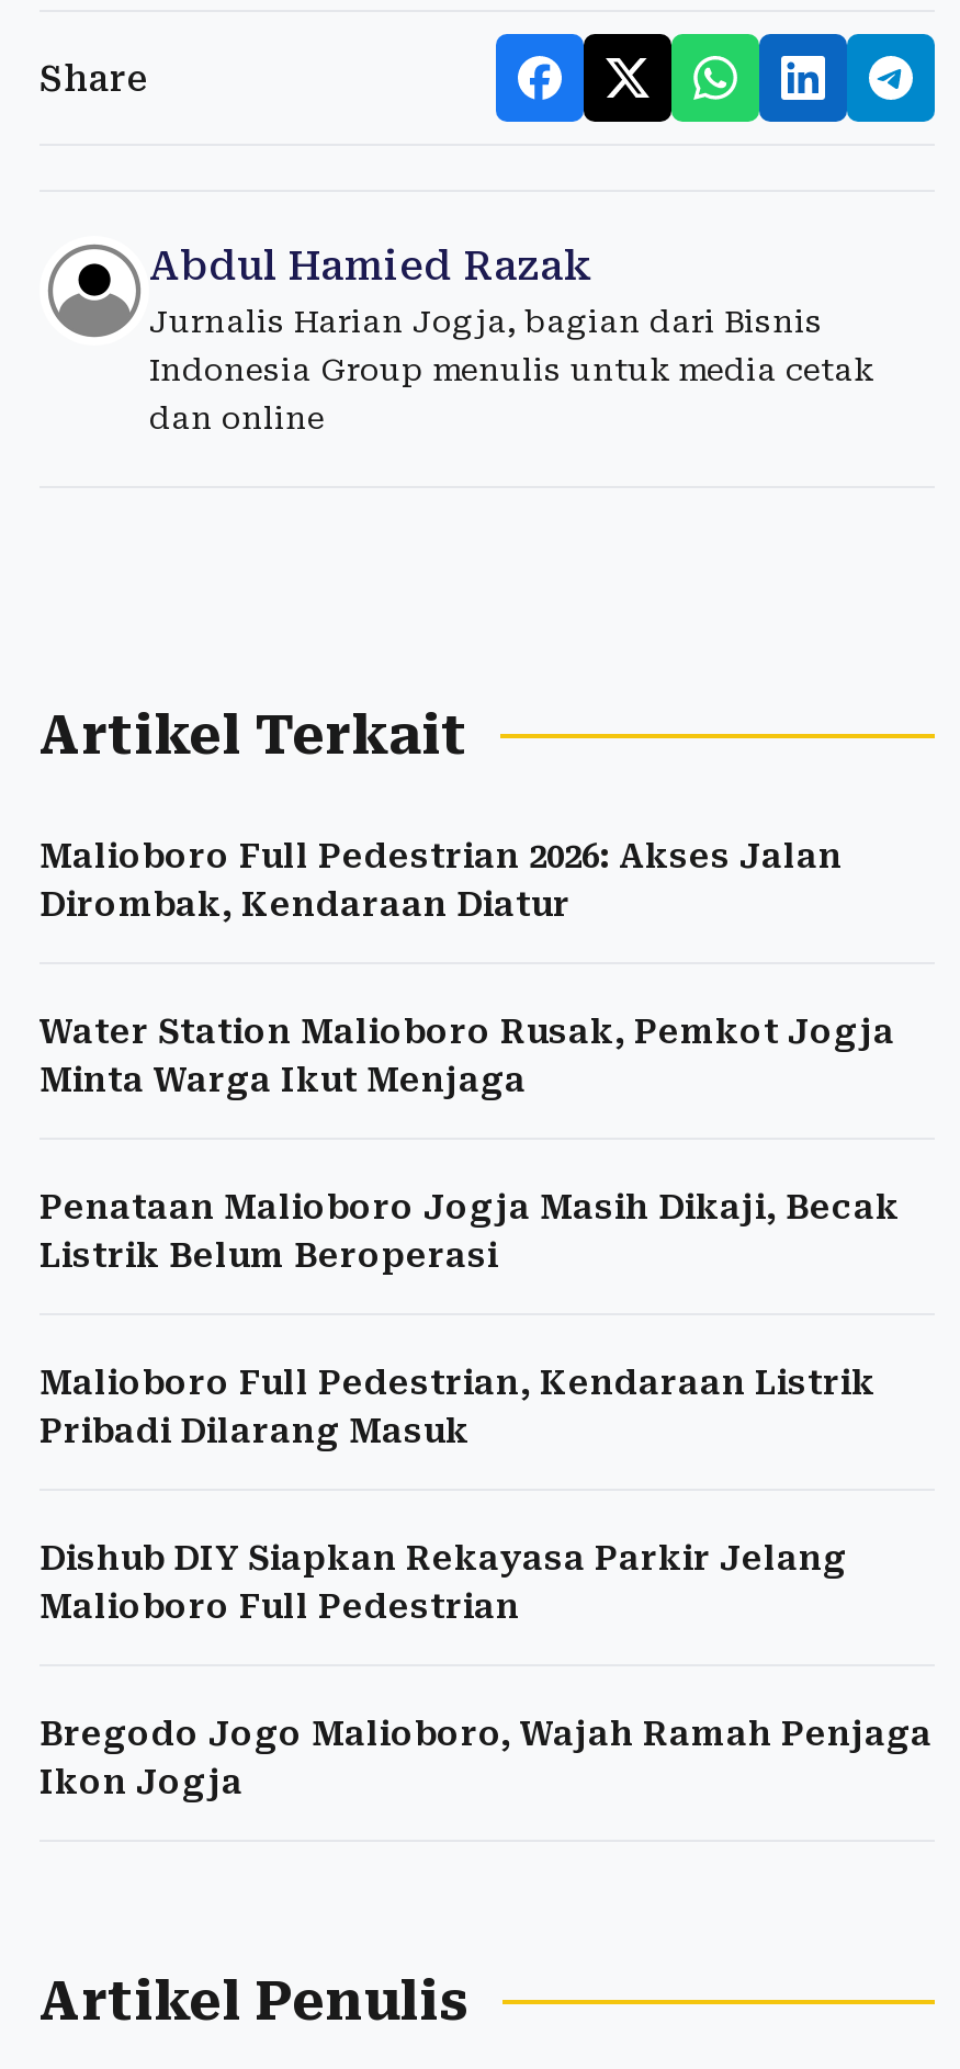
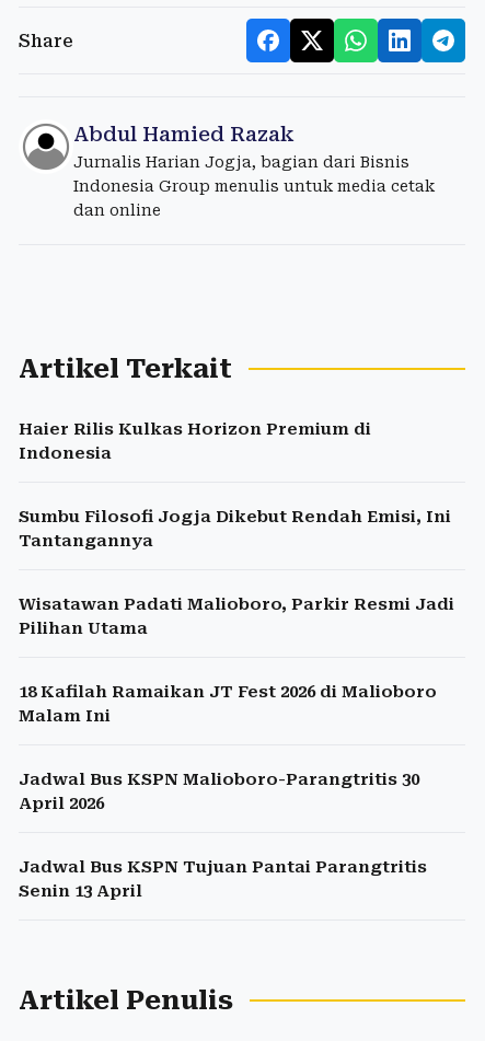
- Malioboro Full Pedestrian 2026: Akses Jalan
- Dirombak, Kendaraan Diatur
+ Haier Rilis Kulkas Horizon Premium di
+ Indonesia

- Water Station Malioboro Rusak, Pemkot Jogja
- Minta Warga Ikut Menjaga
+ Sumbu Filosofi Jogja Dikebut Rendah Emisi, Ini
+ Tantangannya

- Penataan Malioboro Jogja Masih Dikaji, Becak
- Listrik Belum Beroperasi
+ Wisatawan Padati Malioboro, Parkir Resmi Jadi
+ Pilihan Utama

- Malioboro Full Pedestrian, Kendaraan Listrik
- Pribadi Dilarang Masuk
+ 18 Kafilah Ramaikan JT Fest 2026 di Malioboro
+ Malam Ini

- Dishub DIY Siapkan Rekayasa Parkir Jelang
- Malioboro Full Pedestrian
+ Jadwal Bus KSPN Malioboro-Parangtritis 30
+ April 2026

- Bregodo Jogo Malioboro, Wajah Ramah Penjaga
- Ikon Jogja
+ Jadwal Bus KSPN Tujuan Pantai Parangtritis
+ Senin 13 April
